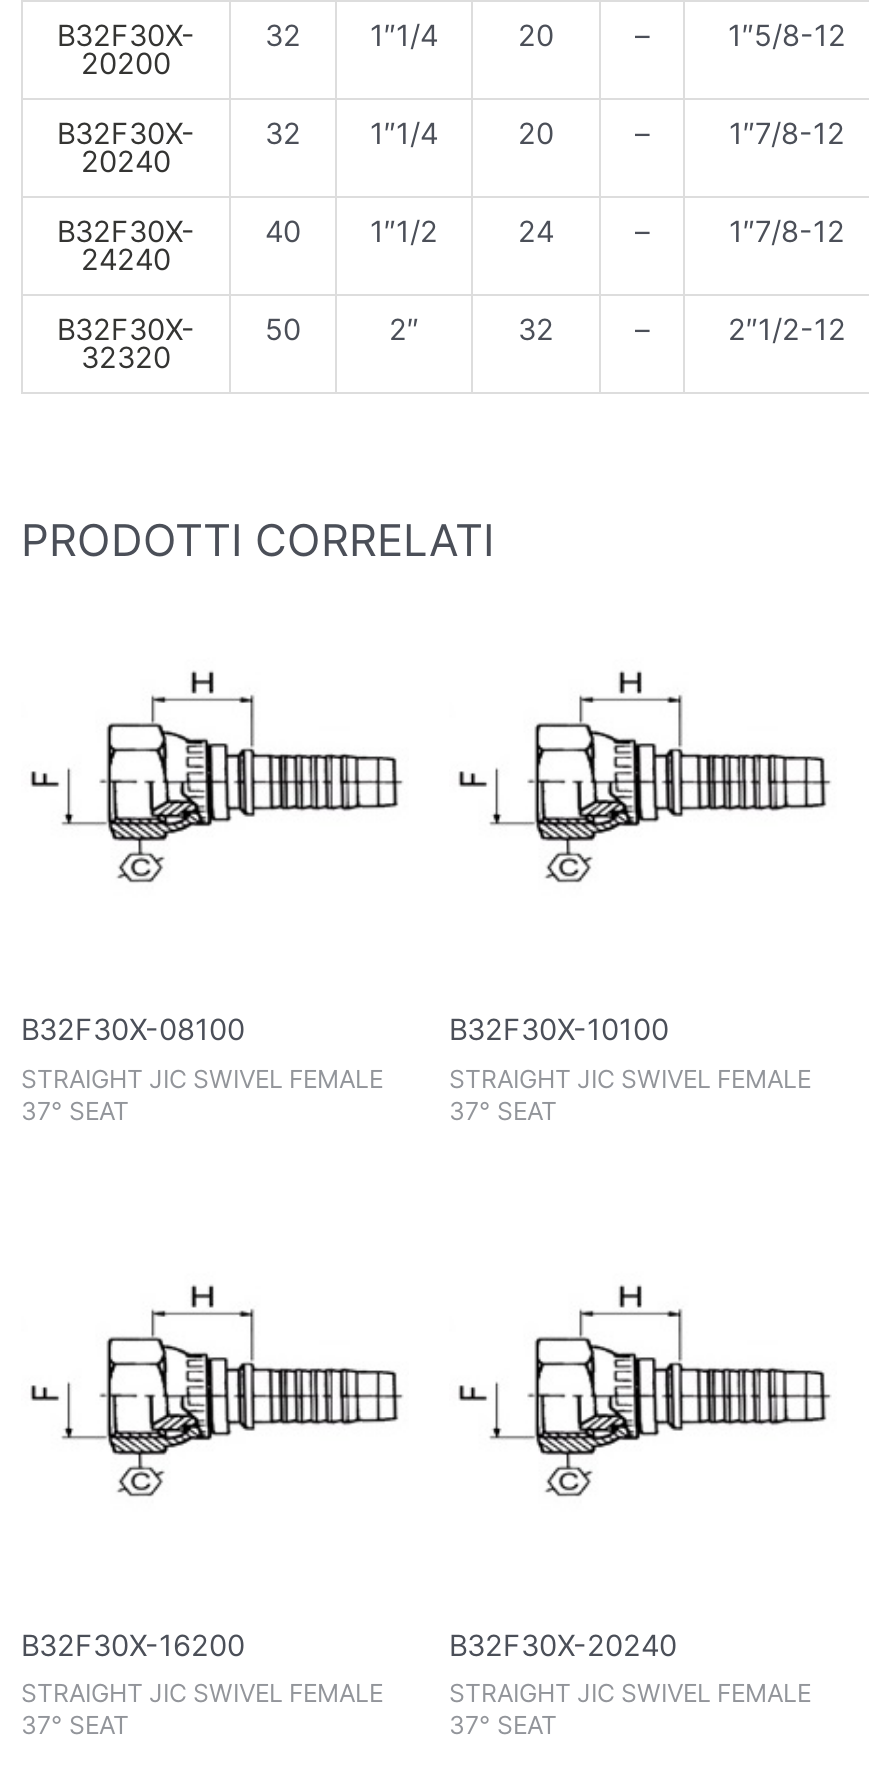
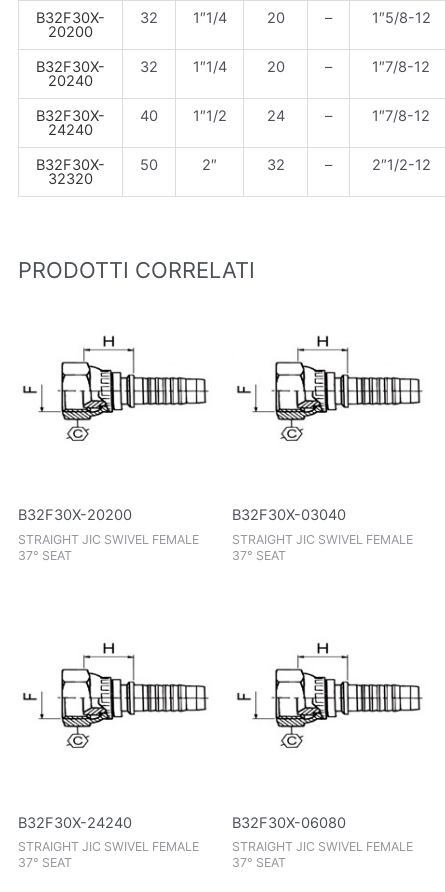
- B32F30X-08100
+ B32F30X-20200

- B32F30X-10100
+ B32F30X-03040

- B32F30X-16200
+ B32F30X-24240

- B32F30X-20240
+ B32F30X-06080
